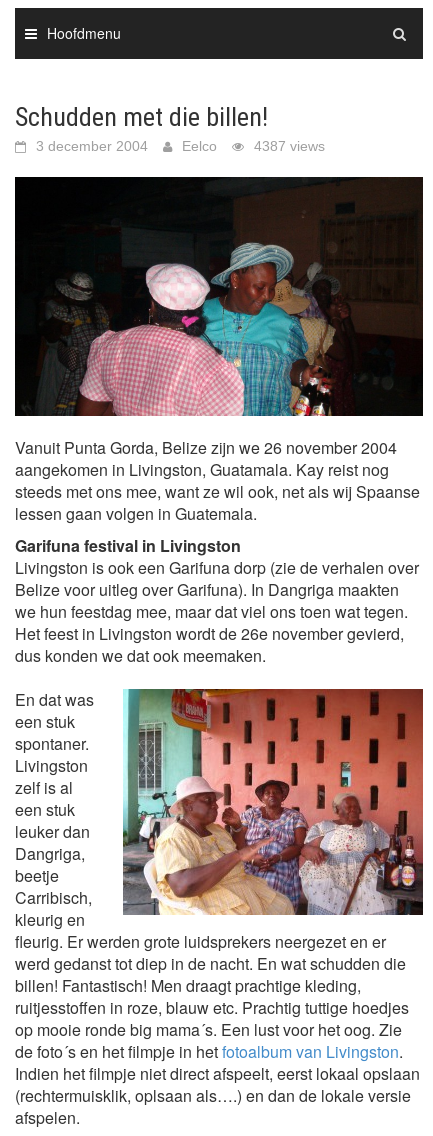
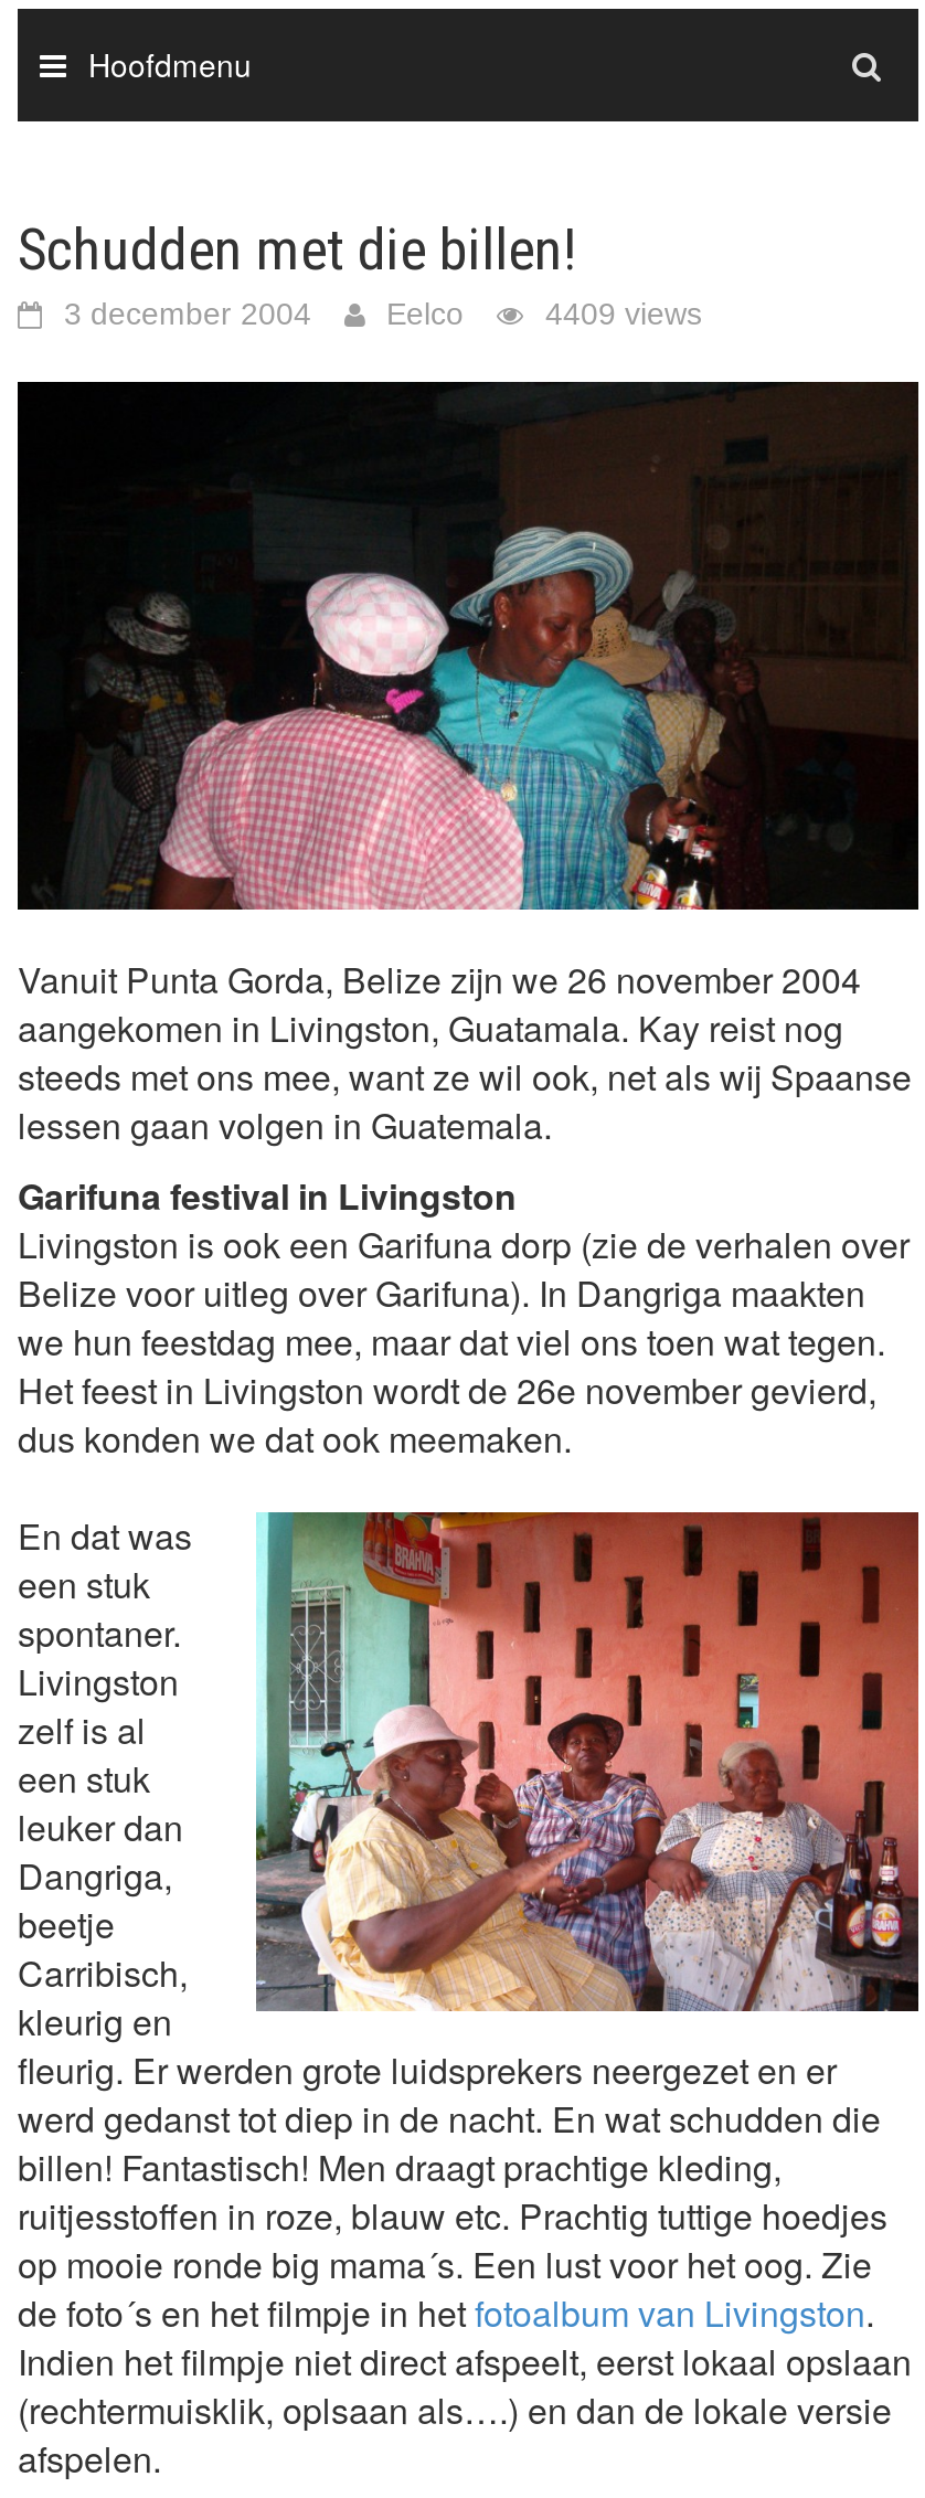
- 4387 views
+ 4409 views
